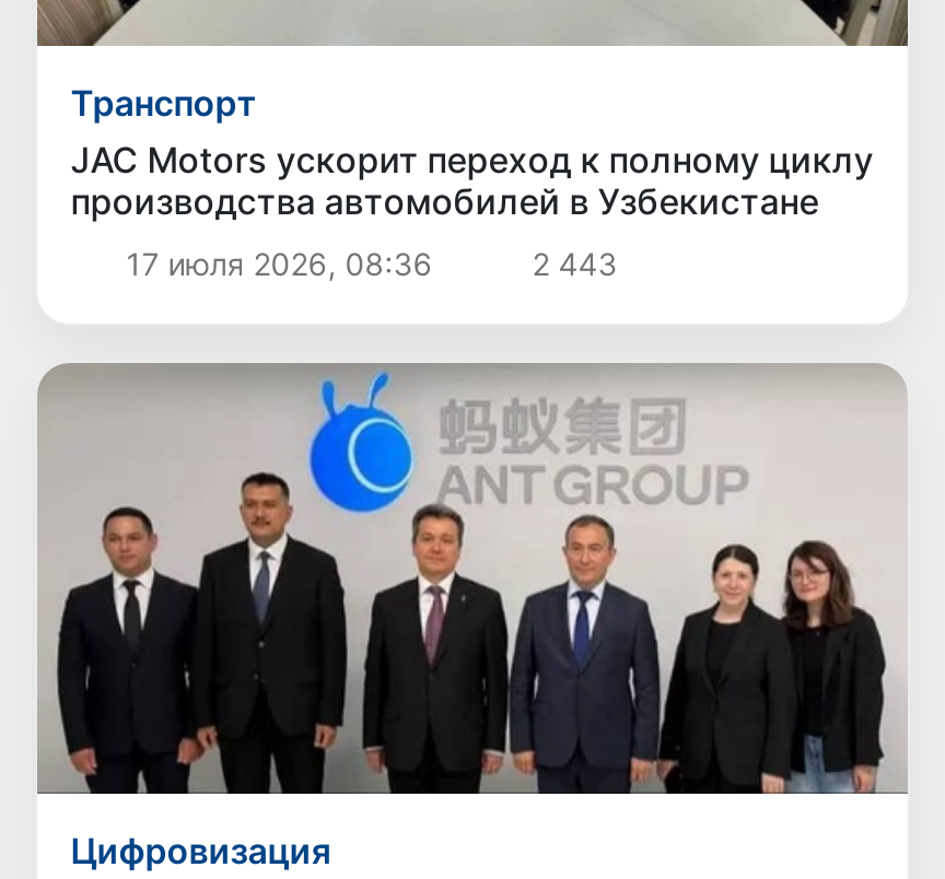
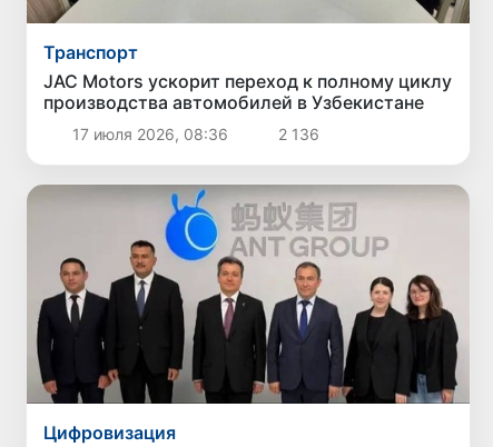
- 2 443
+ 2 136
